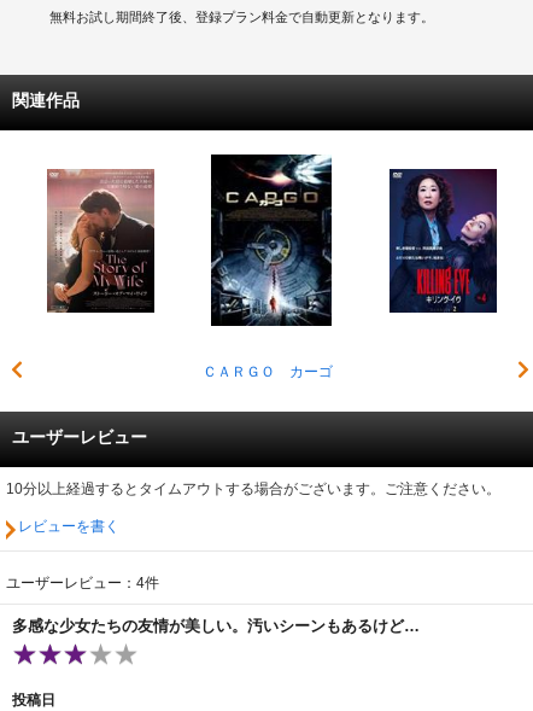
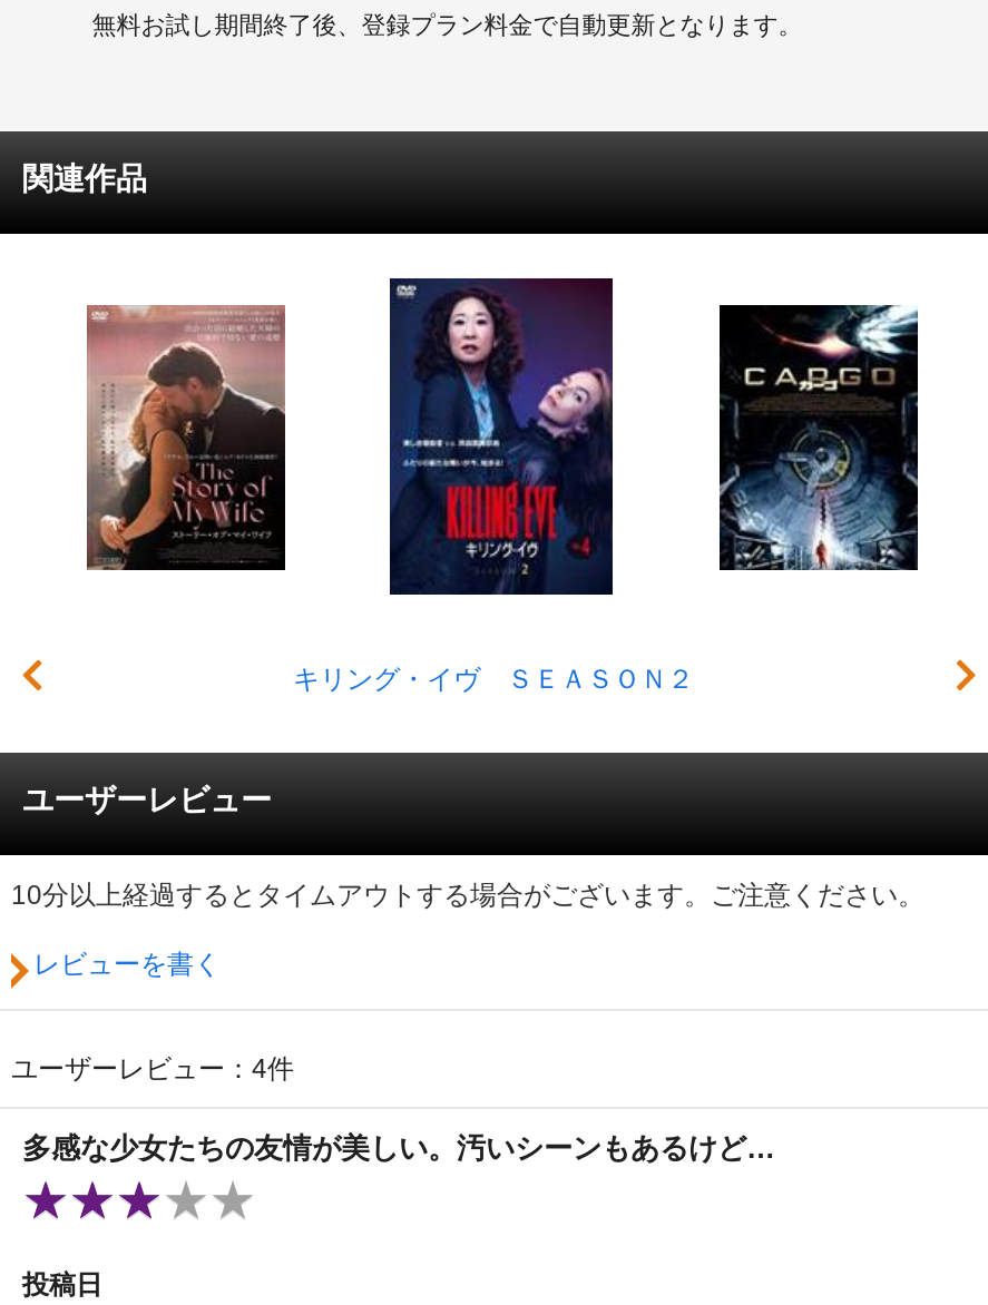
- [image]
- ＣＡＲＧＯ カーゴ
+ [image]
+ キリング・イヴ ＳＥＡＳＯＮ２

- [image]
+ [image]
